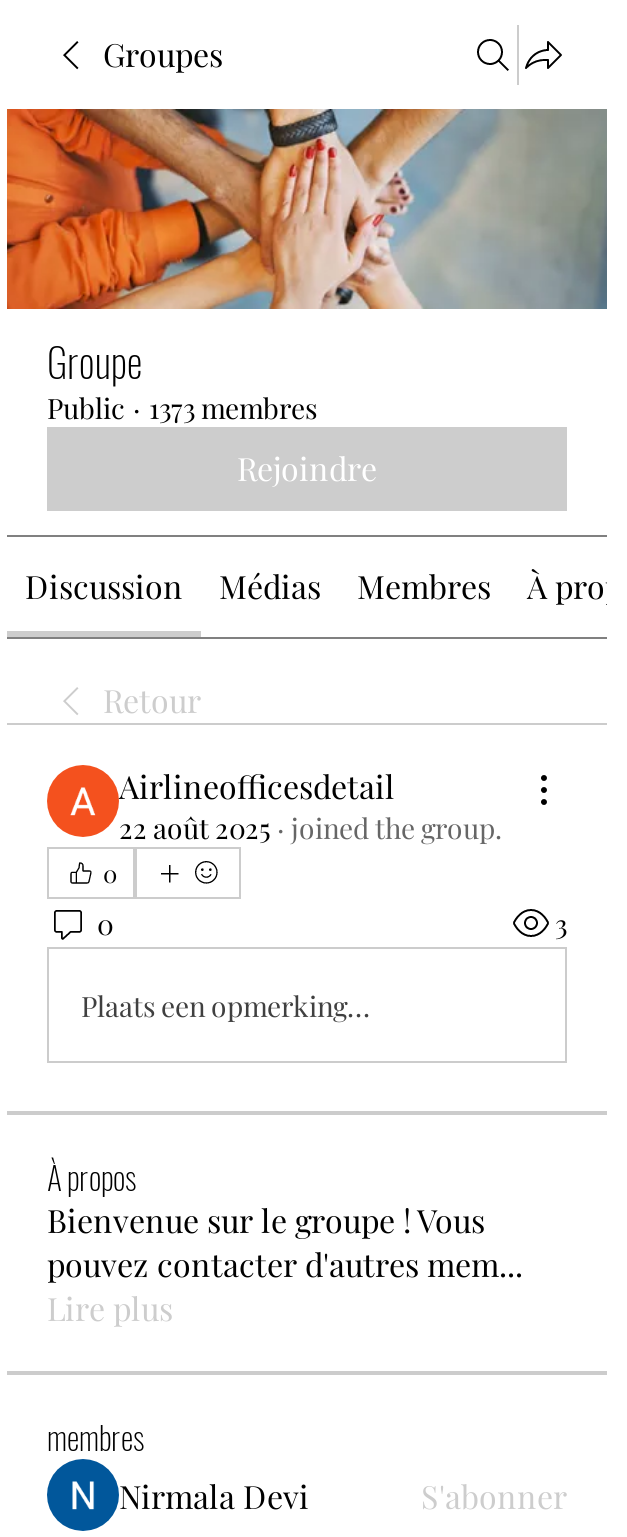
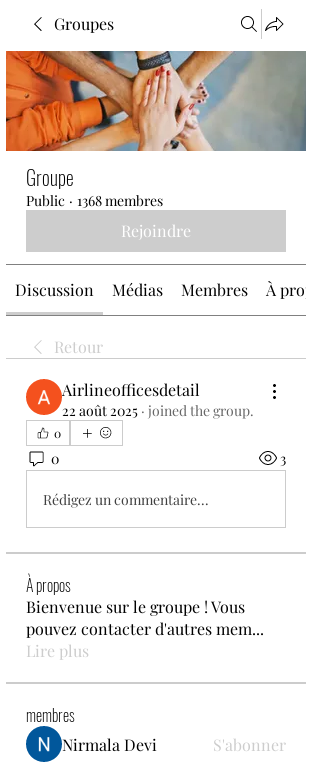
- Public · 1373 membres
+ Public · 1368 membres

- Plaats een opmerking...
+ Rédigez un commentaire...
